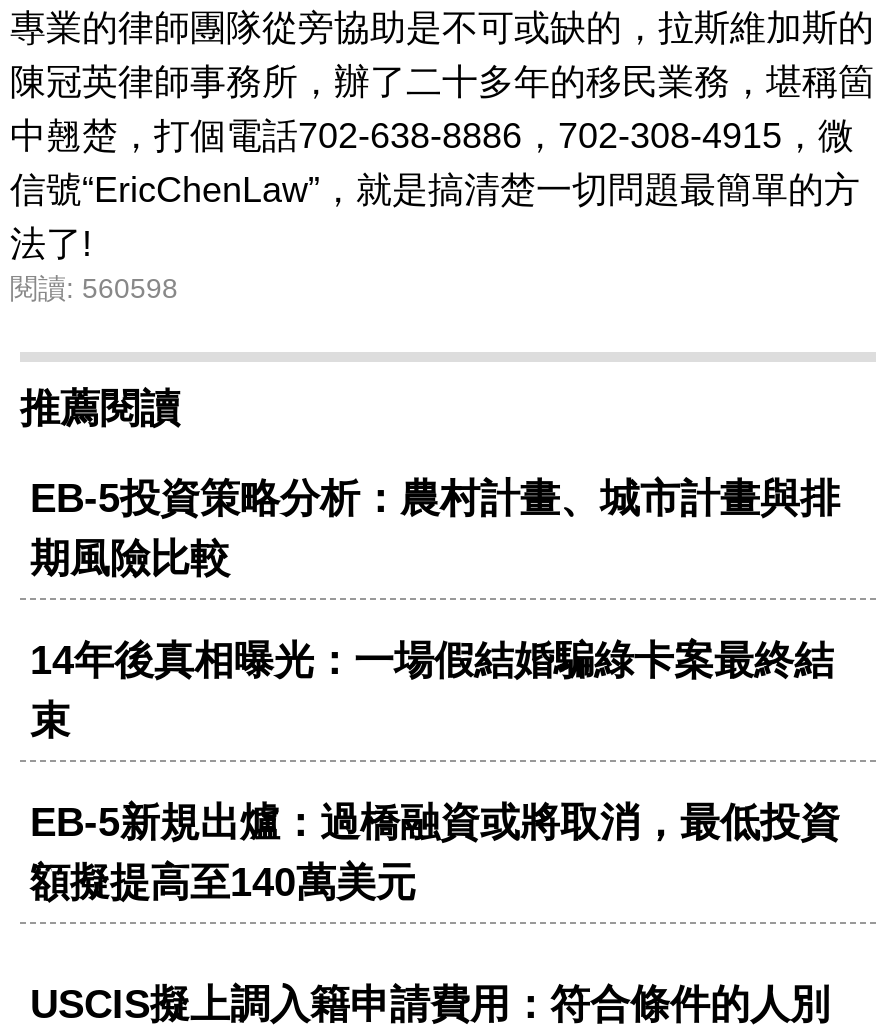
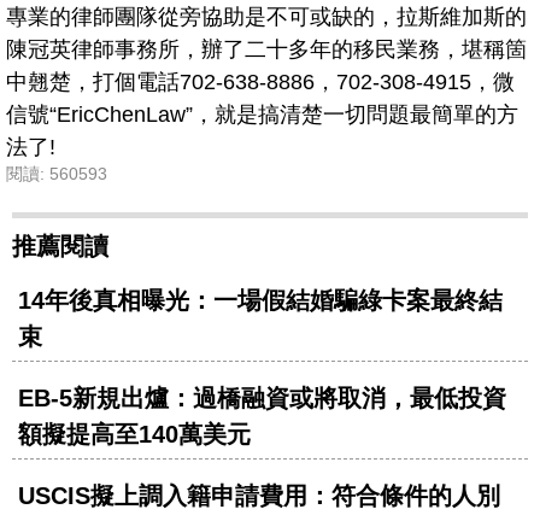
- 閱讀: 560598
+ 閱讀: 560593

- EB-5投資策略分析：農村計畫、城市計畫與排
- 期風險比較
